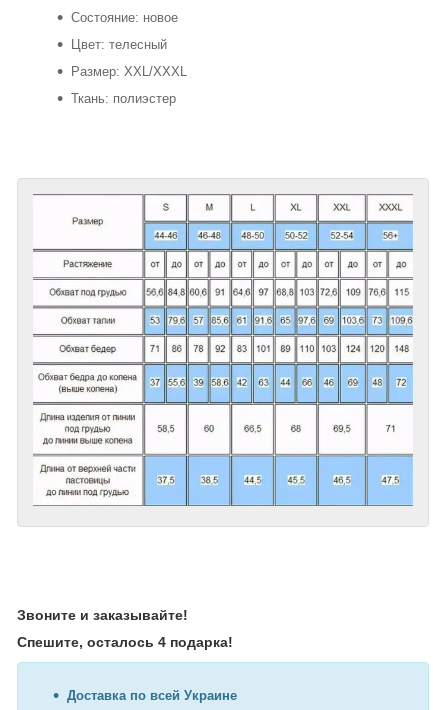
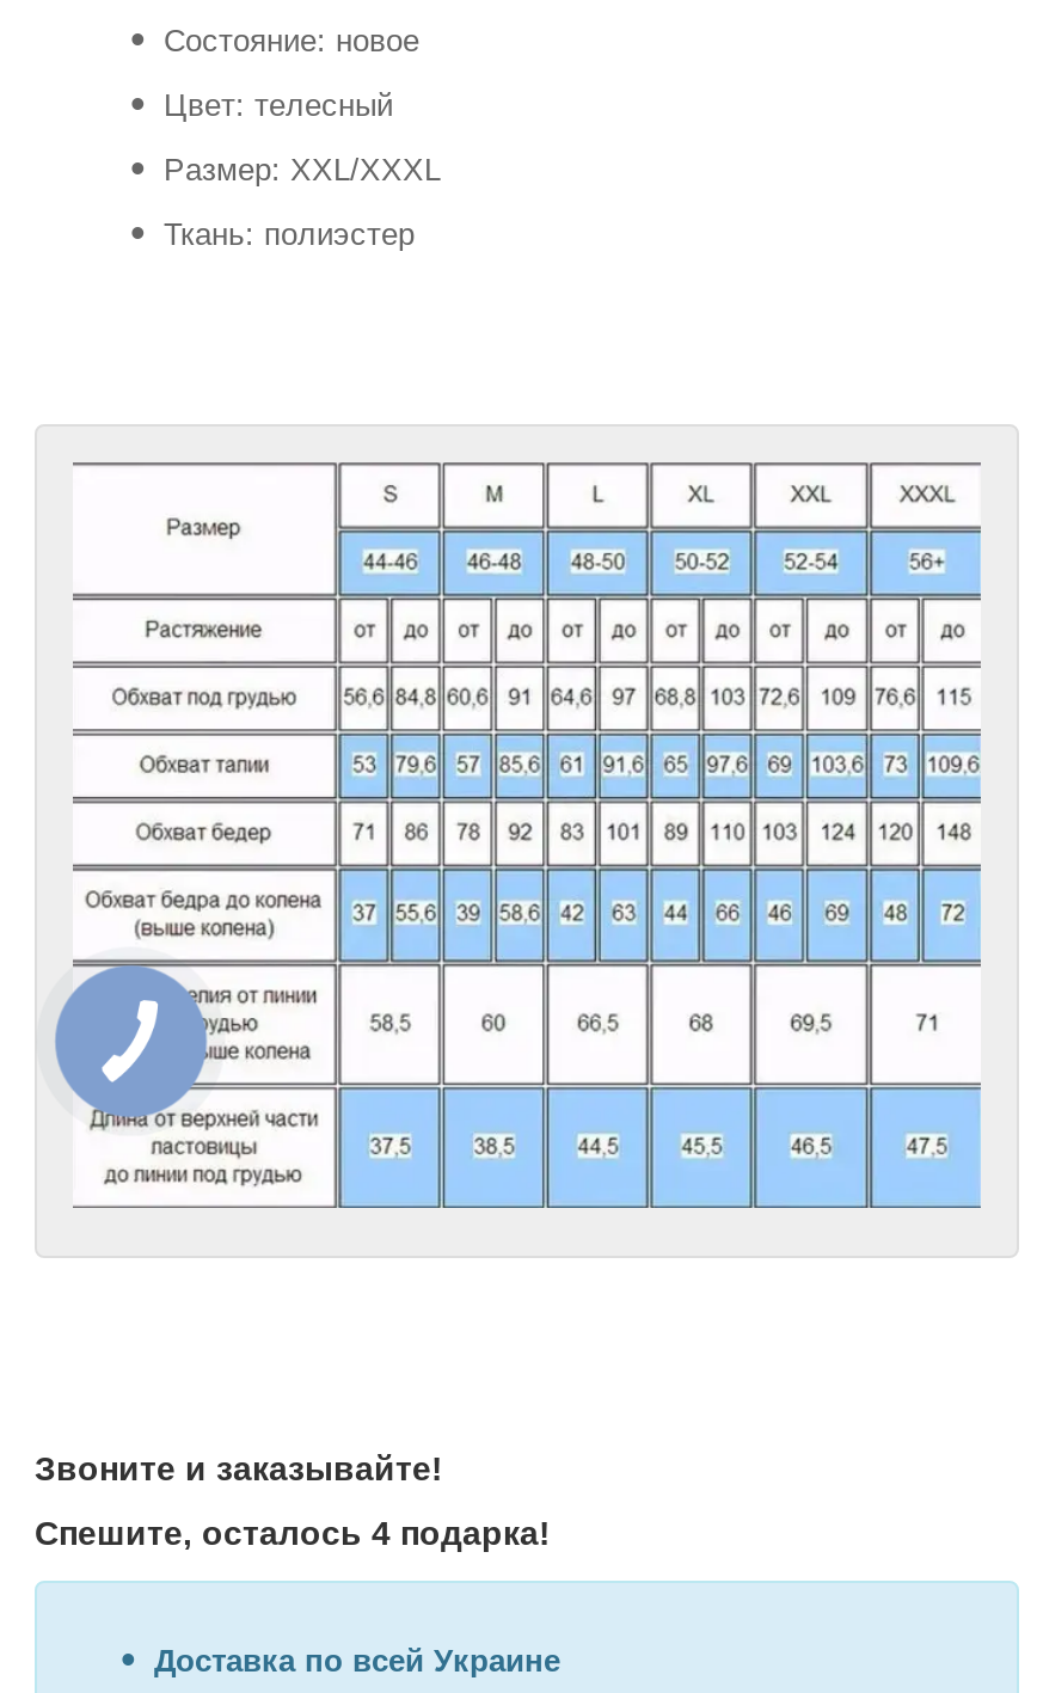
- [image]
+ [image]
